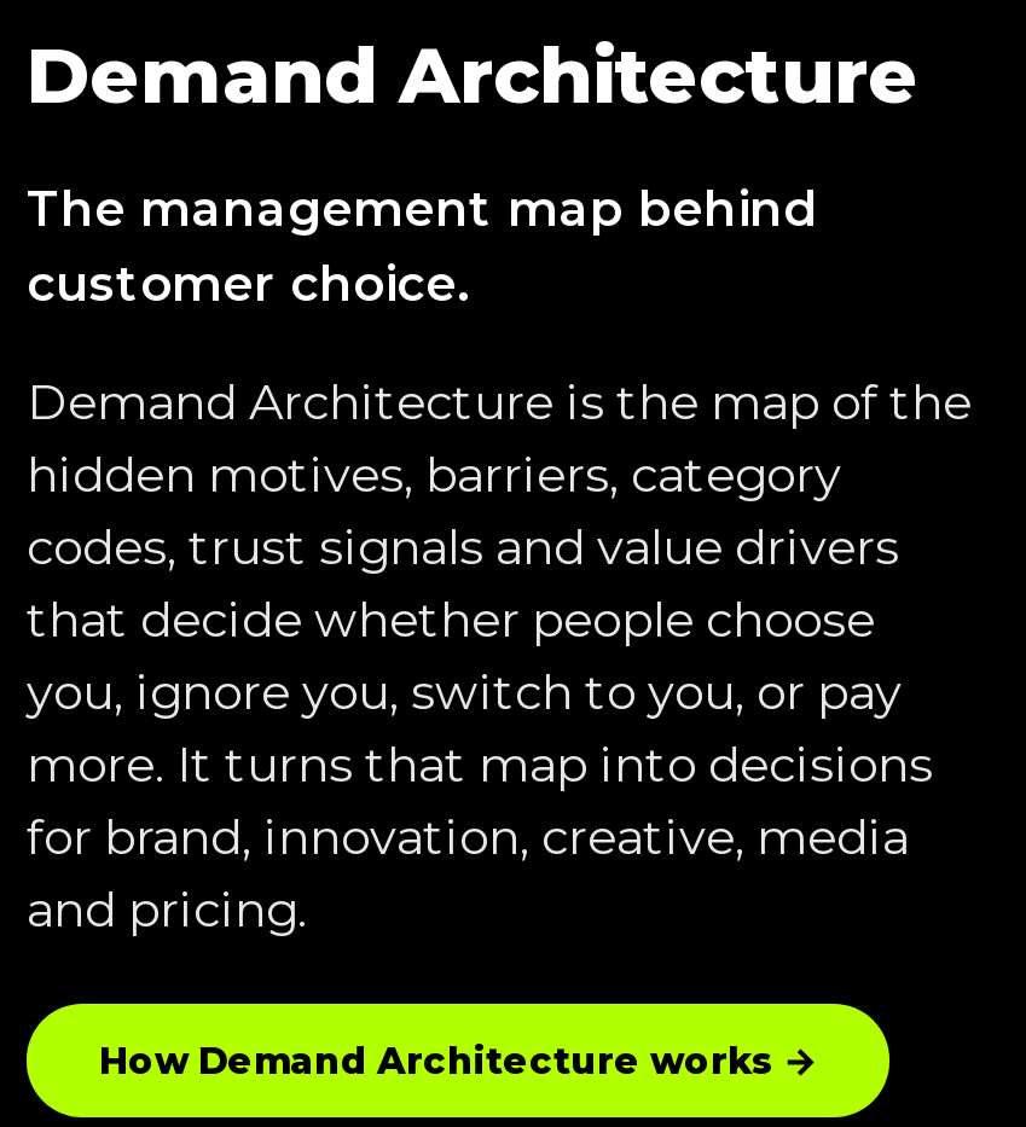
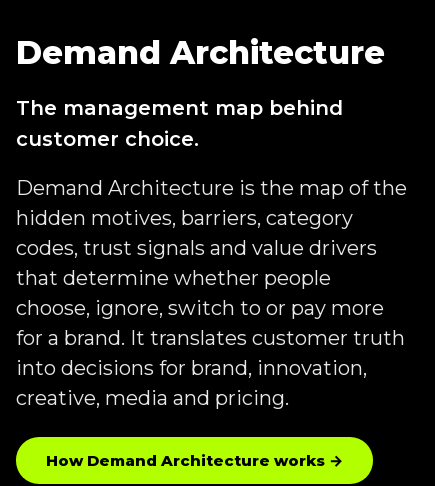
- that decide whether people choose
- you, ignore you, switch to you, or pay
- more. It turns that map into decisions
- for brand, innovation, creative, media
- and pricing.
+ that determine whether people
+ choose, ignore, switch to or pay more
+ for a brand. It translates customer truth
+ into decisions for brand, innovation,
+ creative, media and pricing.
